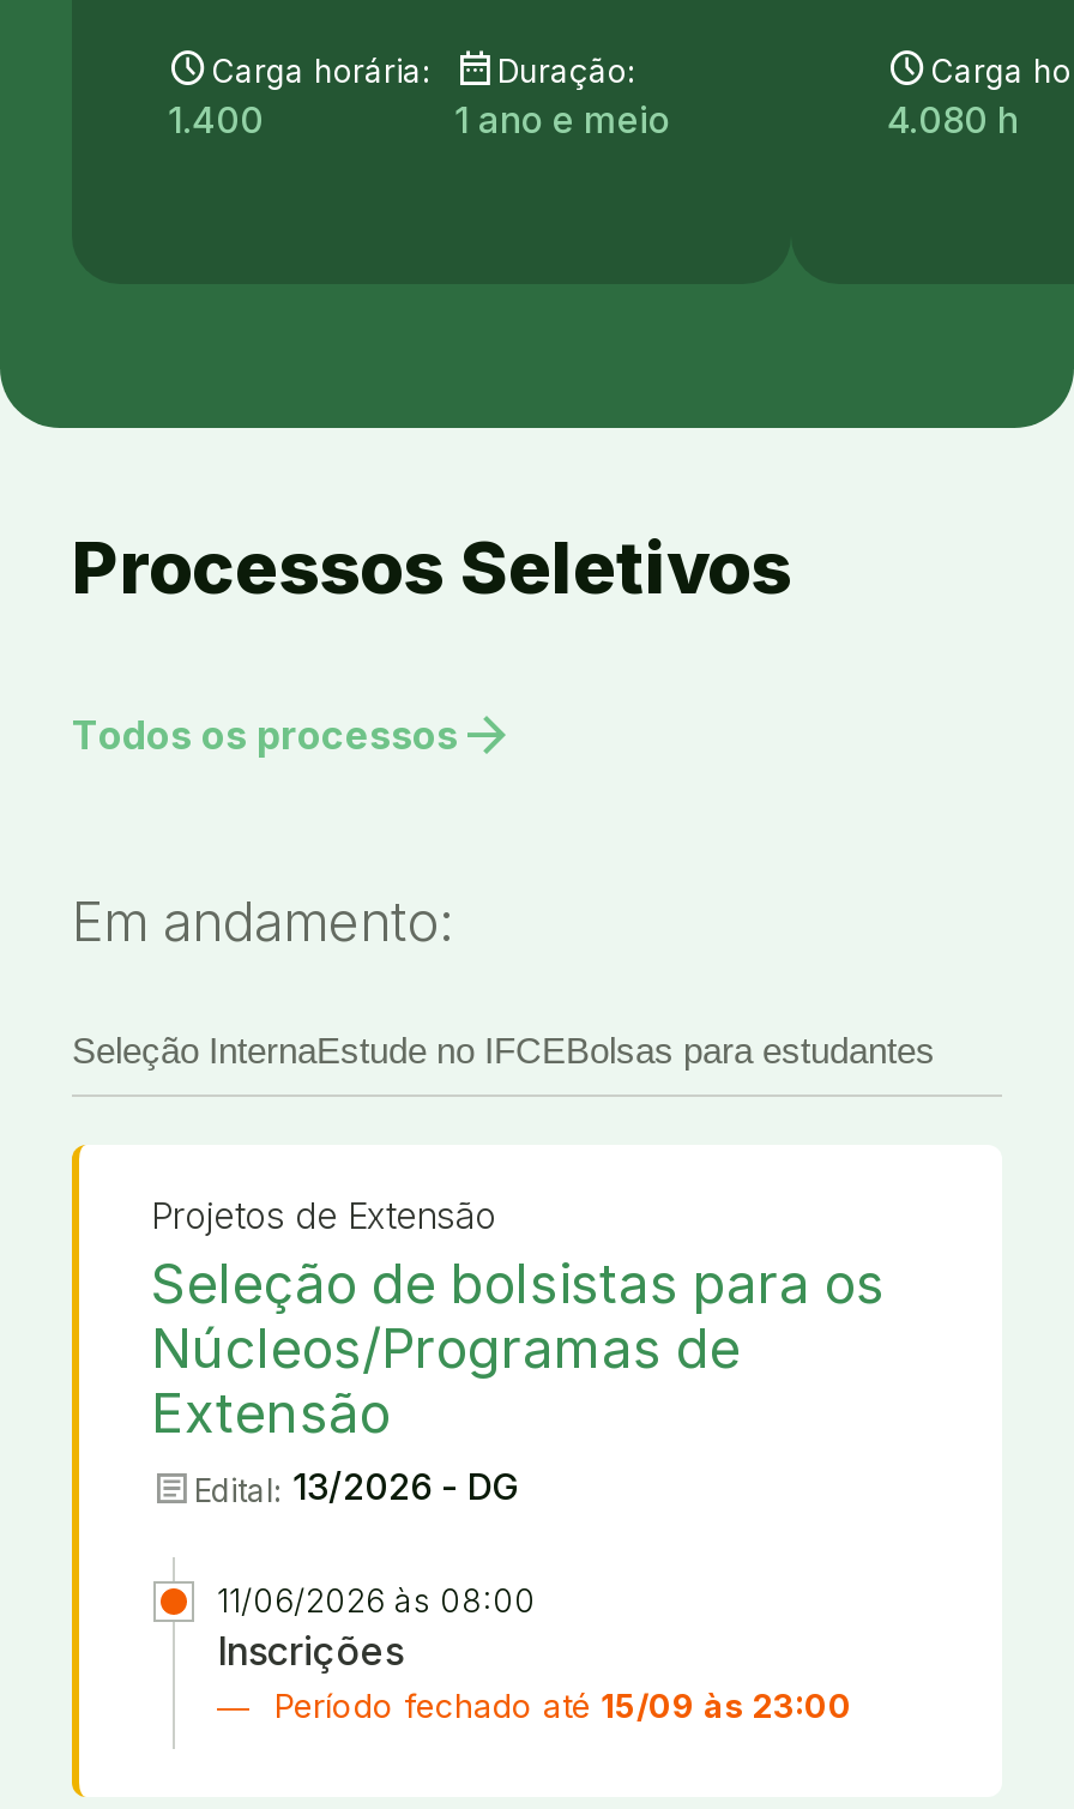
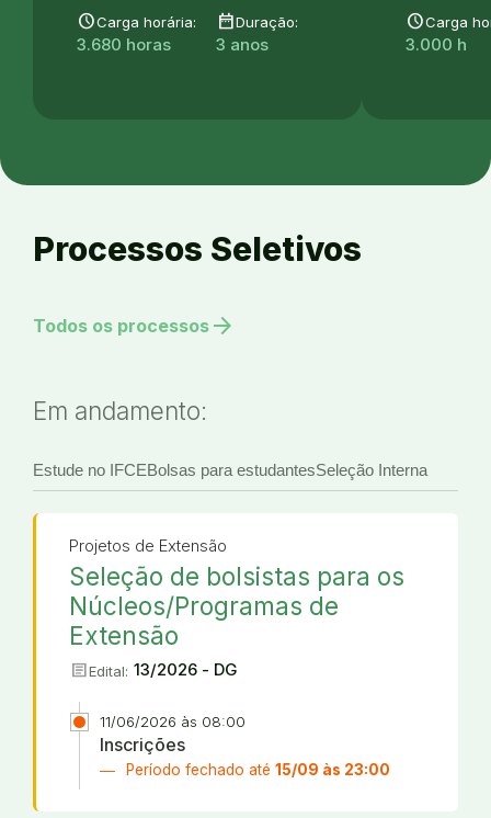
- 1.400
+ 3.680 horas

- 1 ano e meio
+ 3 anos

- 4.080 h
+ 3.000 h

- Seleção InternaEstude no IFCEBolsas para estudantes
+ Estude no IFCEBolsas para estudantesSeleção Interna
